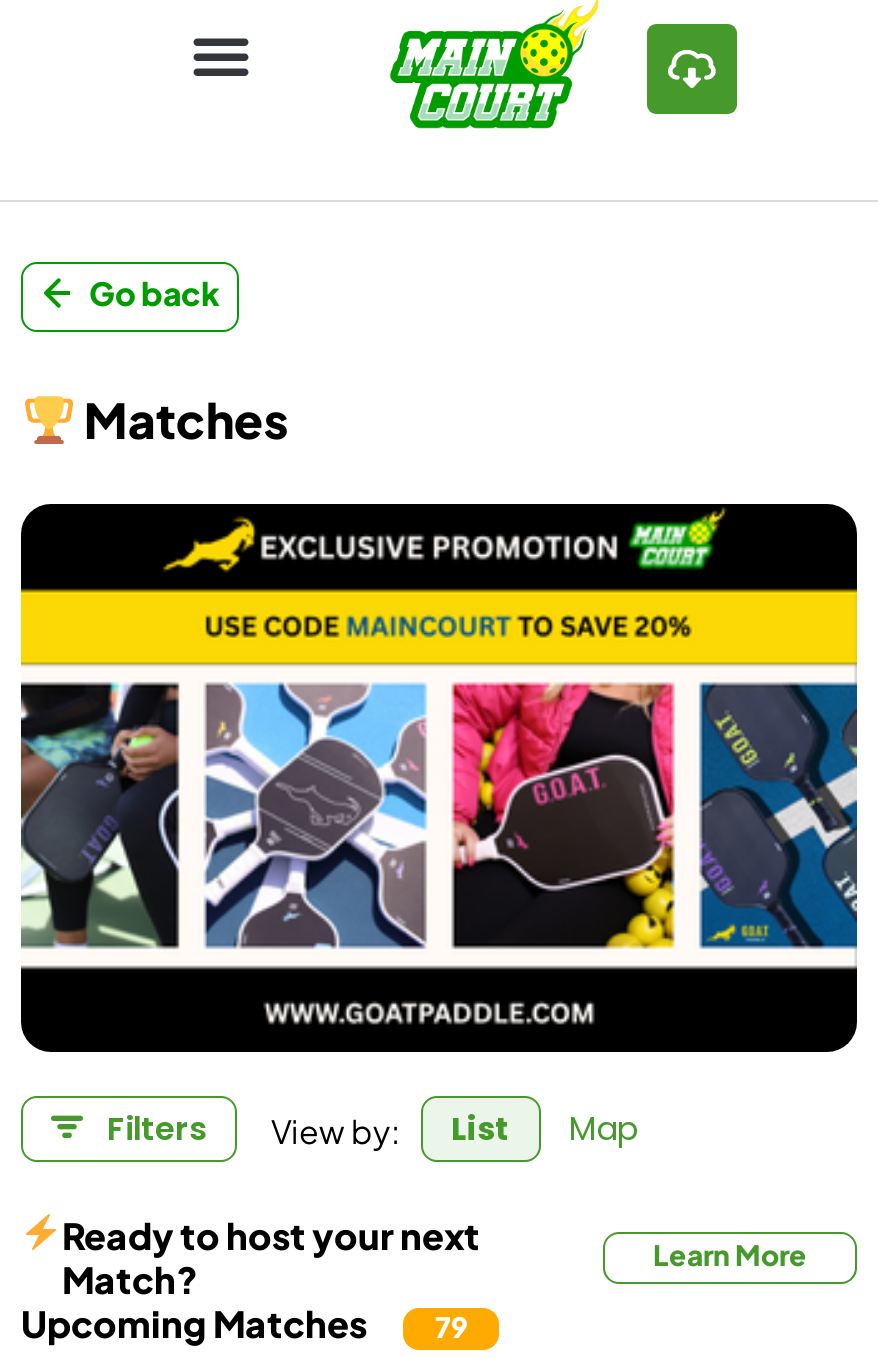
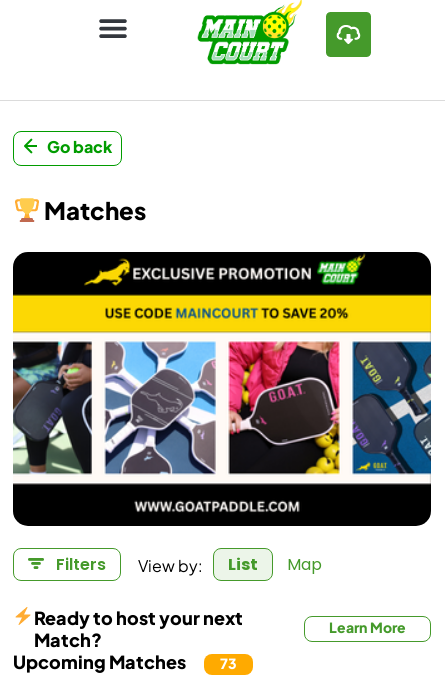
- Upcoming Matches 79
+ Upcoming Matches 73
